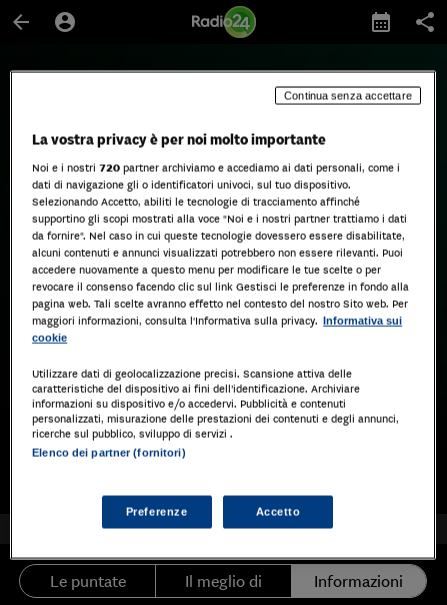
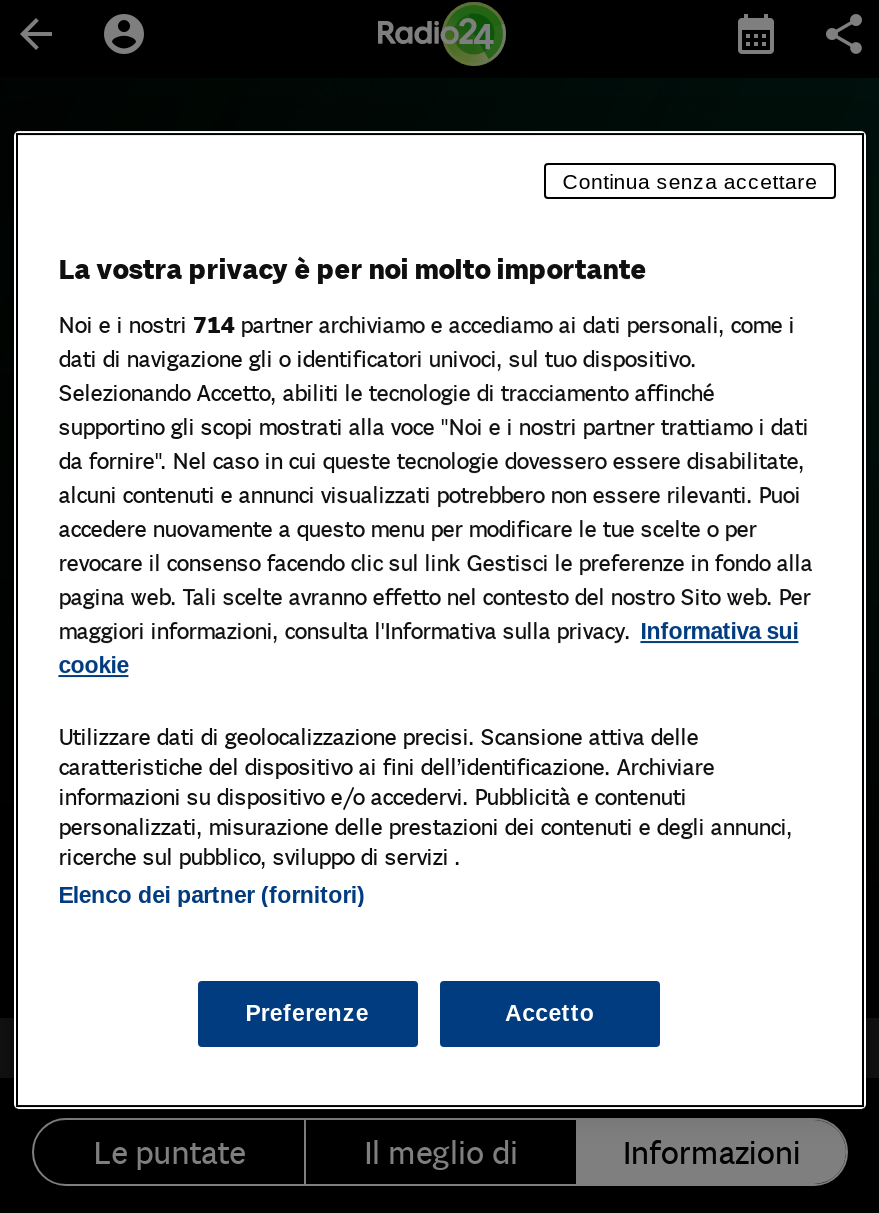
- Noi e i nostri 720 partner archiviamo e accediamo ai dati personali, come i
+ Noi e i nostri 714 partner archiviamo e accediamo ai dati personali, come i
